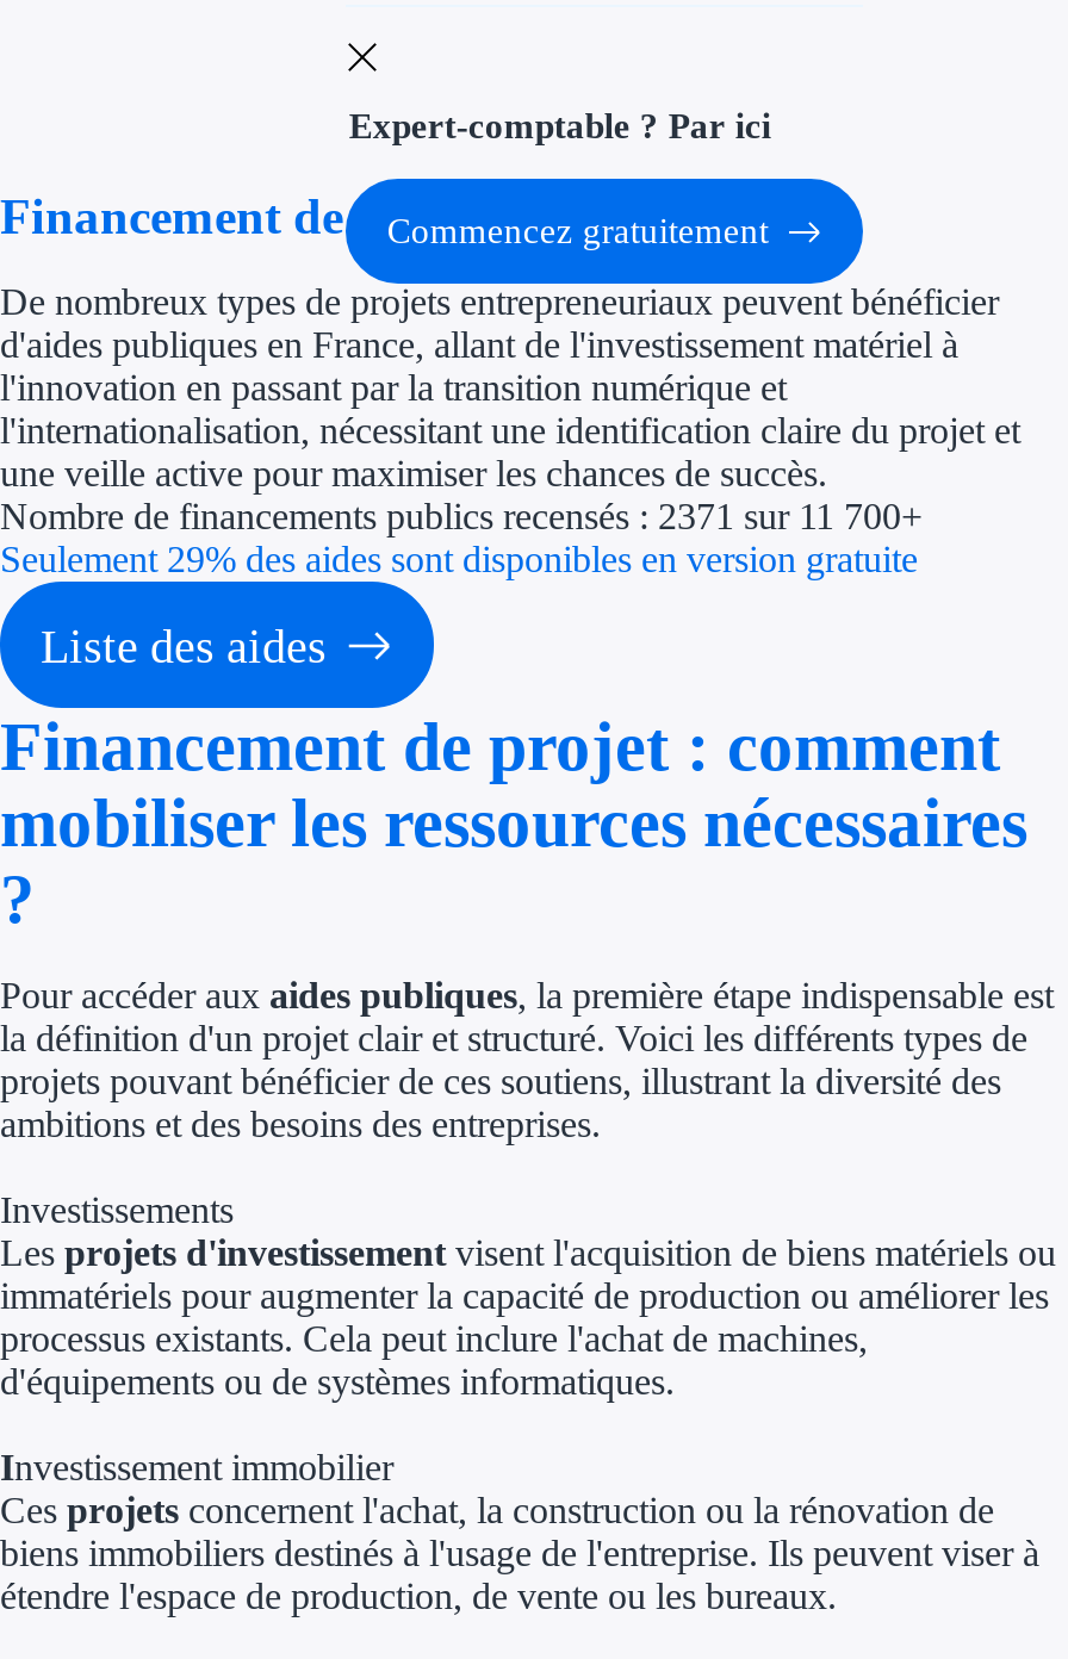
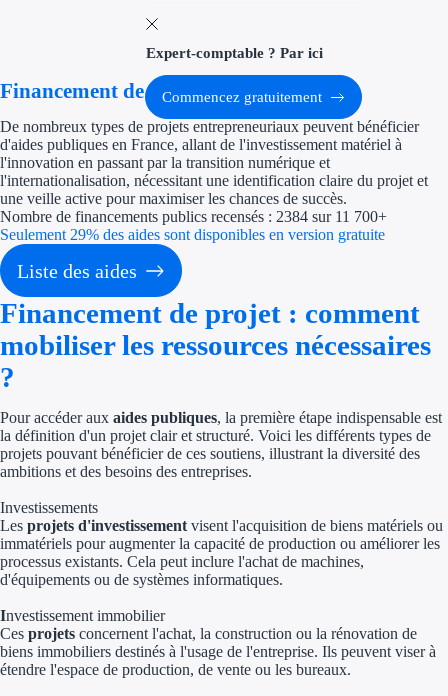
- Nombre de financements publics recensés : 2371 sur 11 700+
+ Nombre de financements publics recensés : 2384 sur 11 700+
